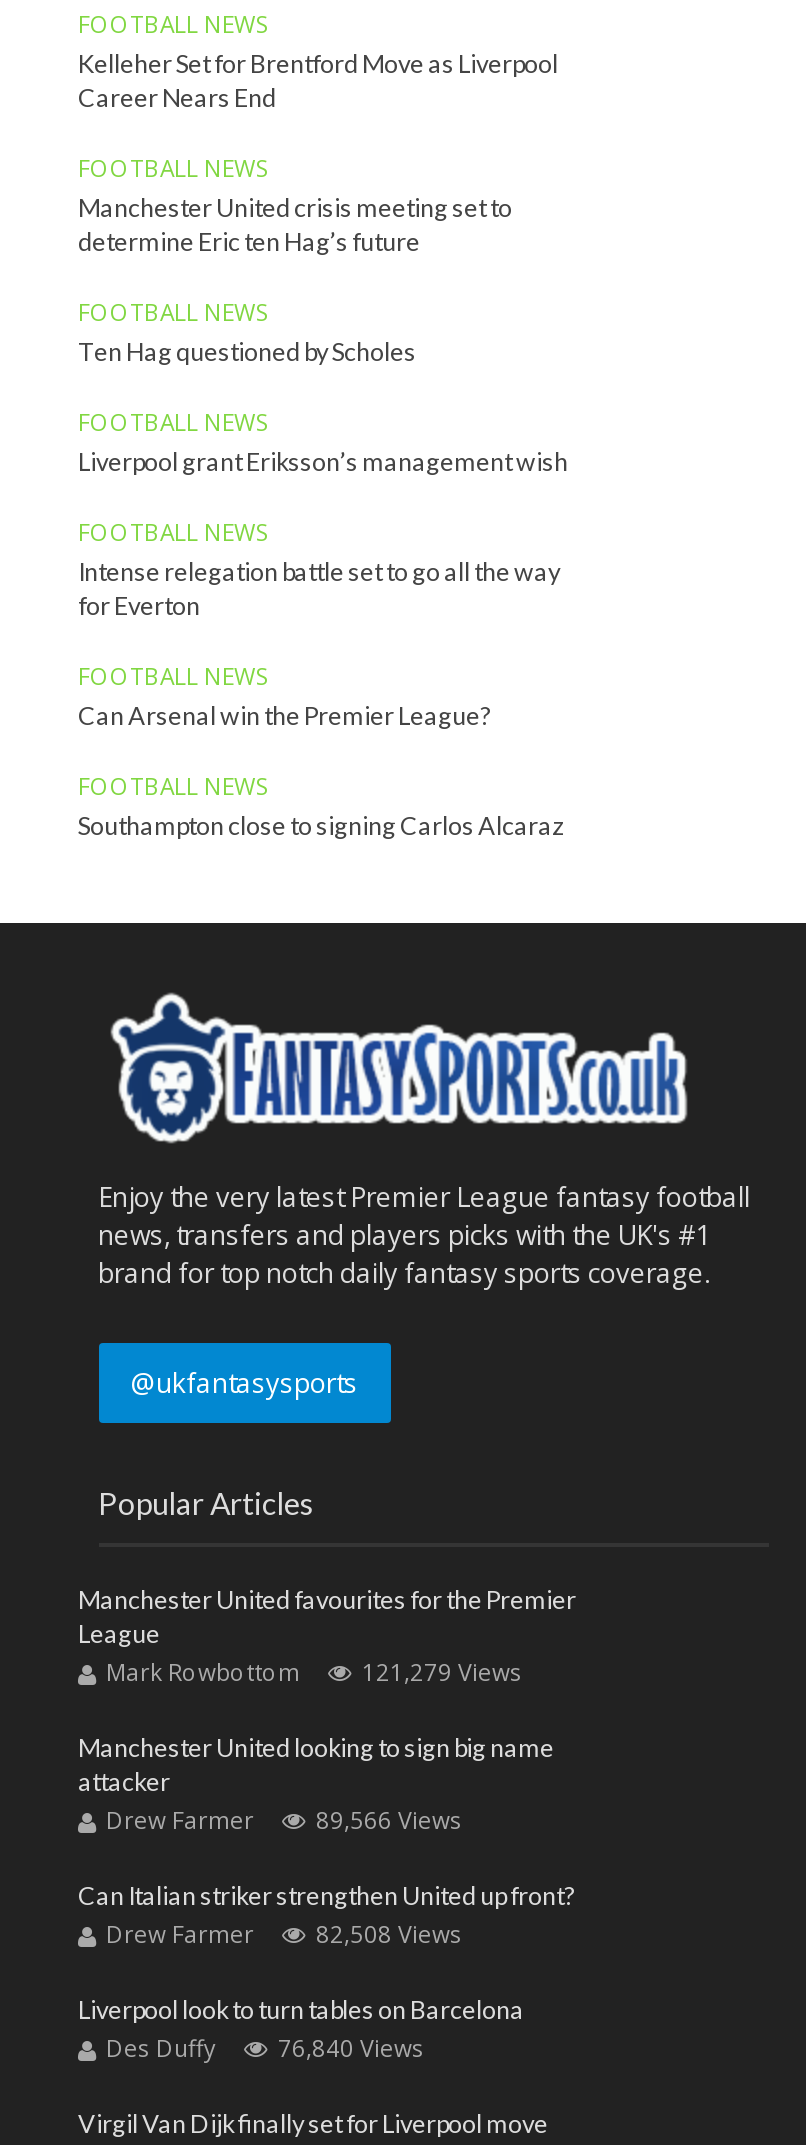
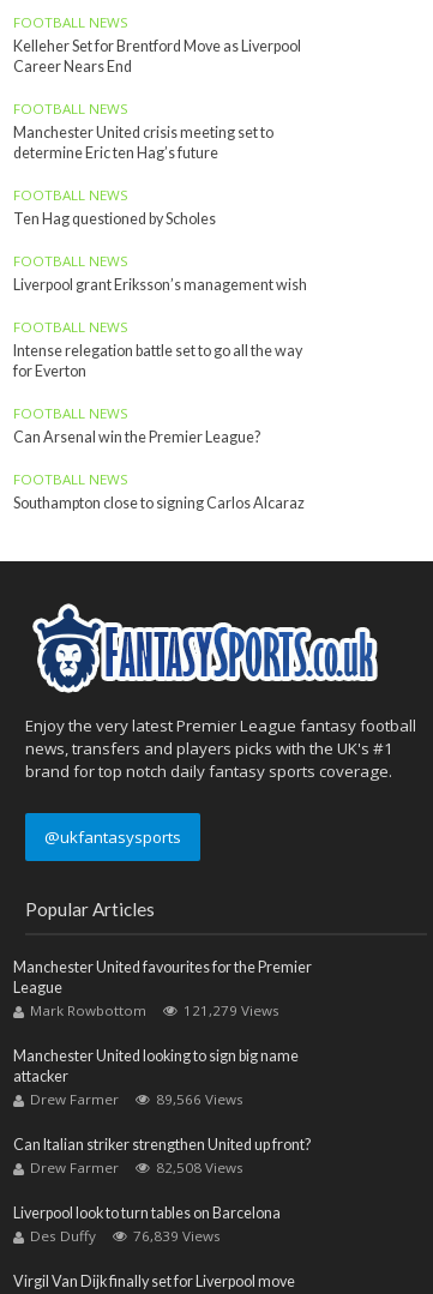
- 76,840 Views
+ 76,839 Views
